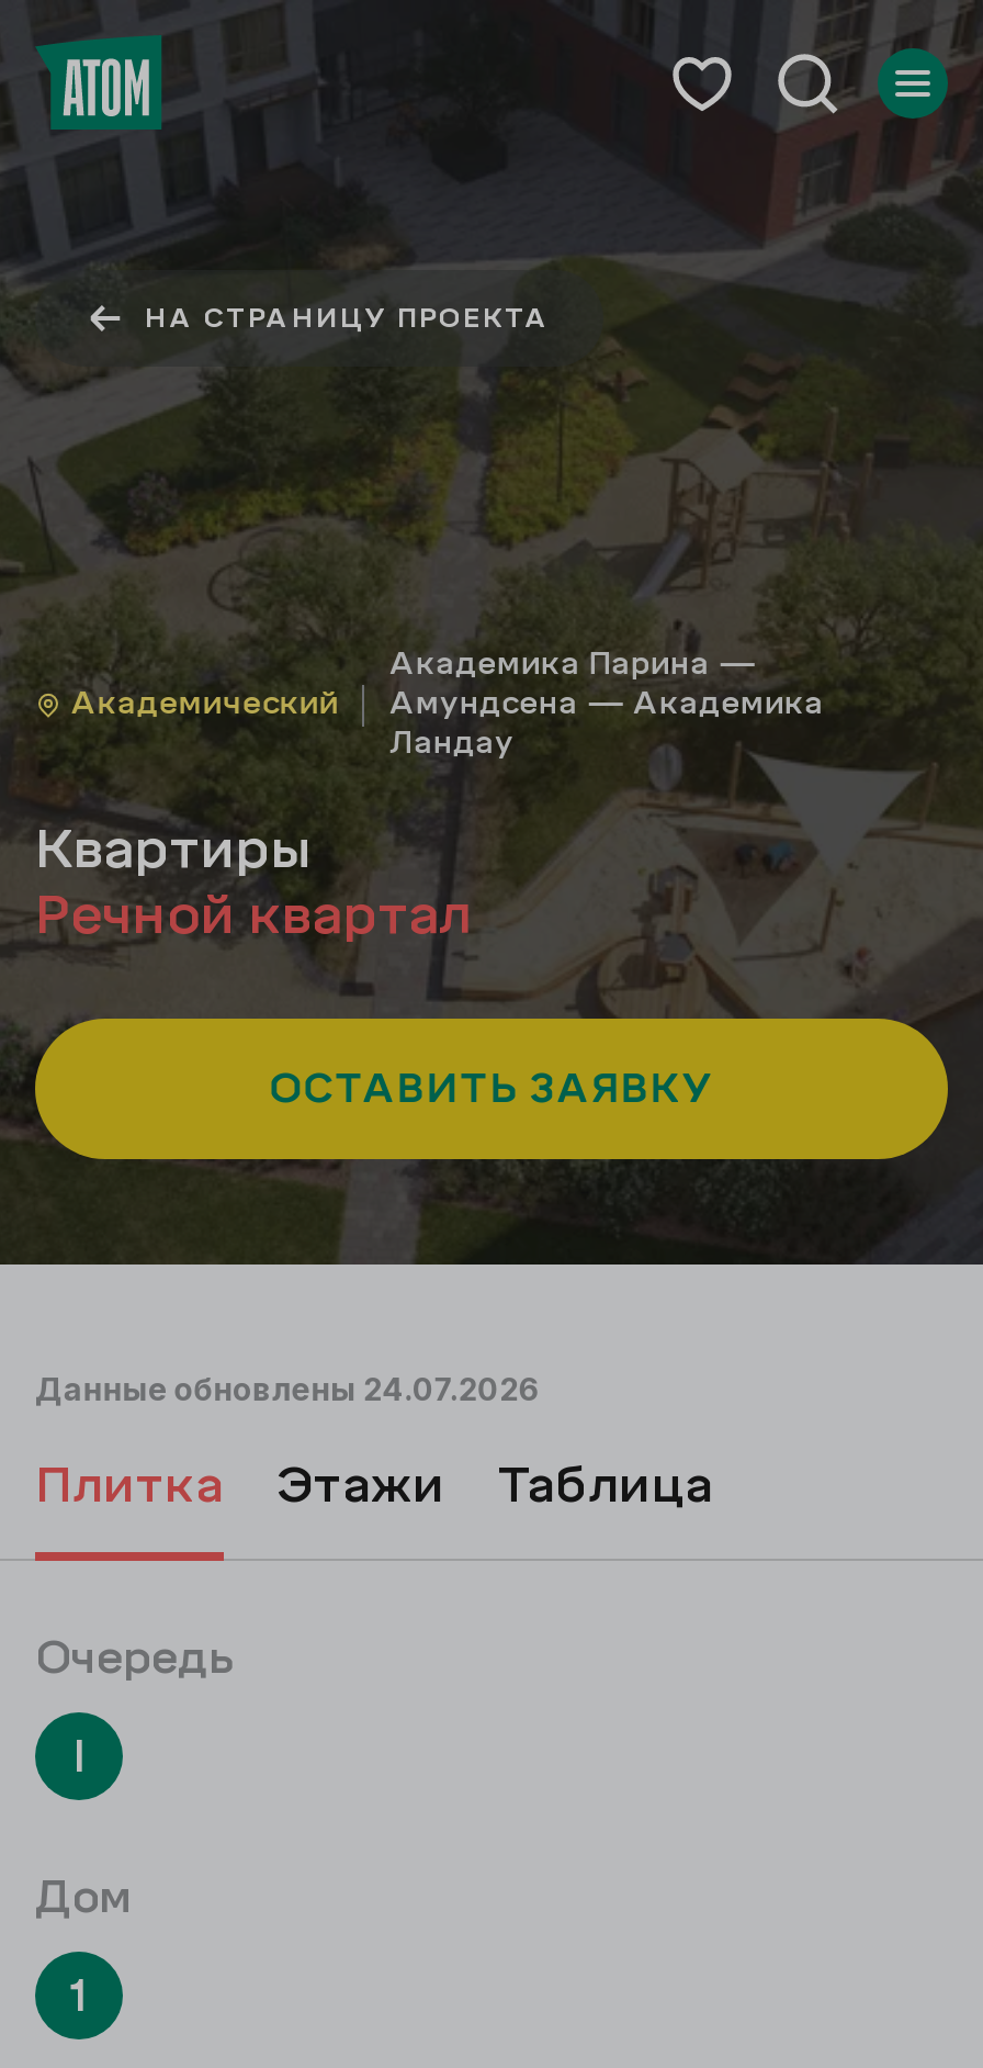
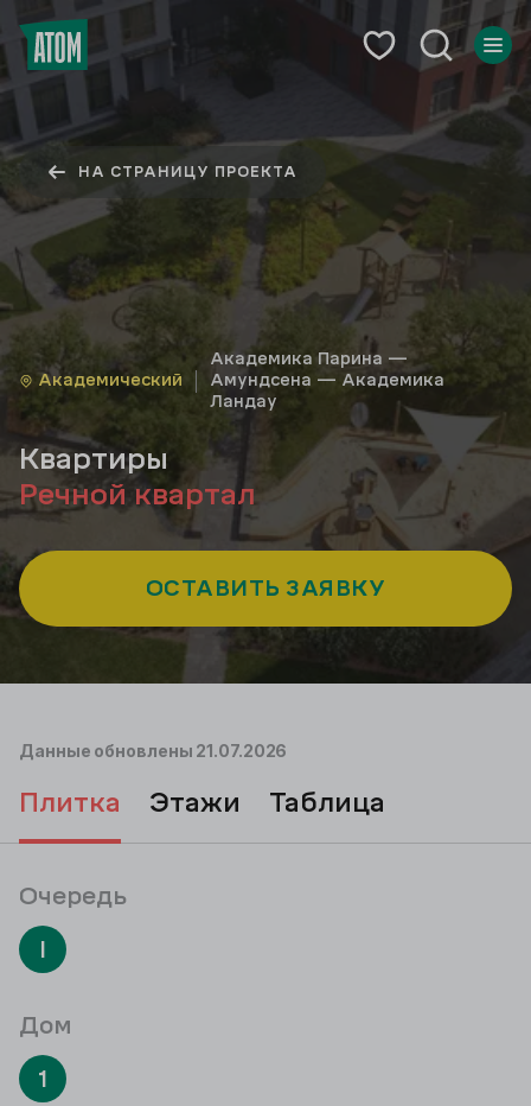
- Данные обновлены 24.07.2026
+ Данные обновлены 21.07.2026
